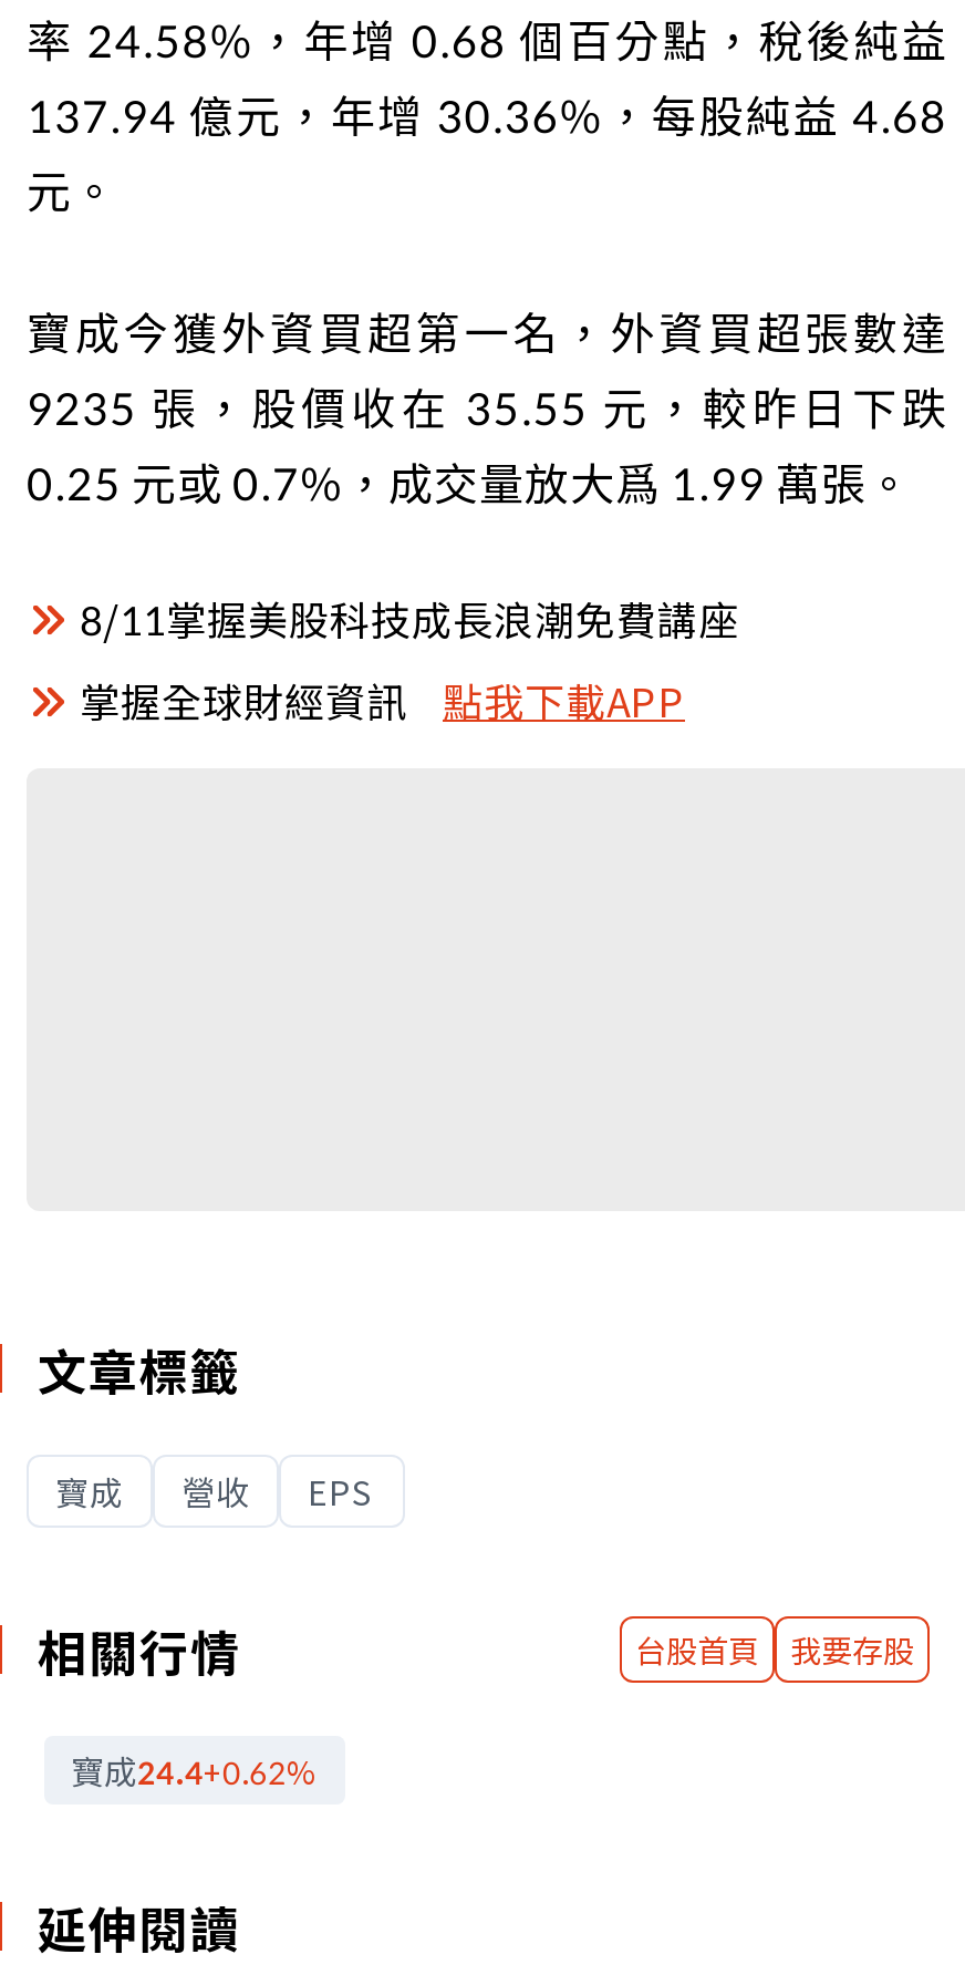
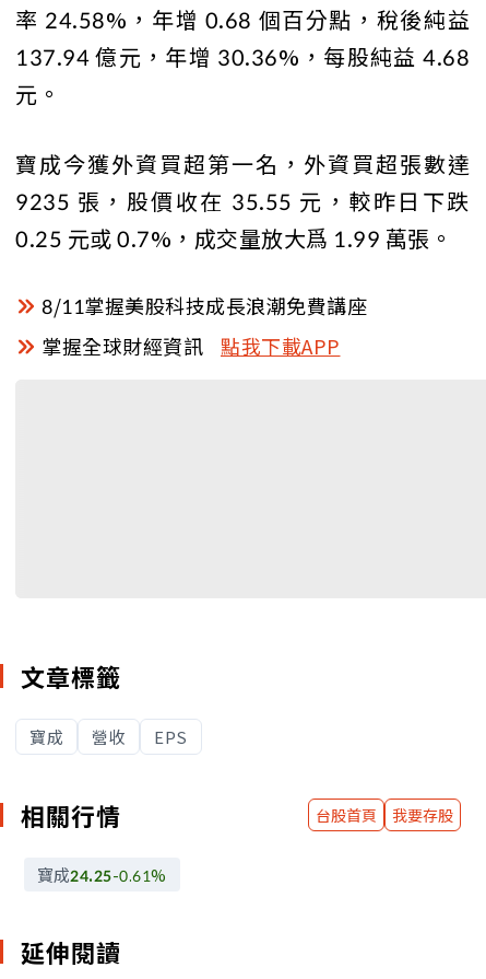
- 寶成24.4+0.62%
+ 寶成24.25-0.61%
